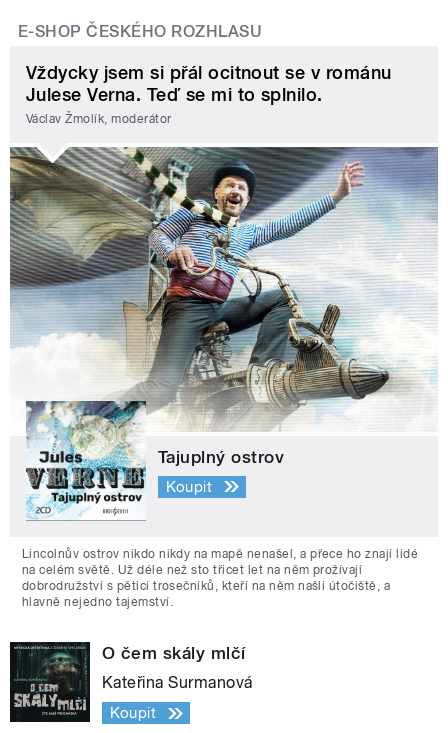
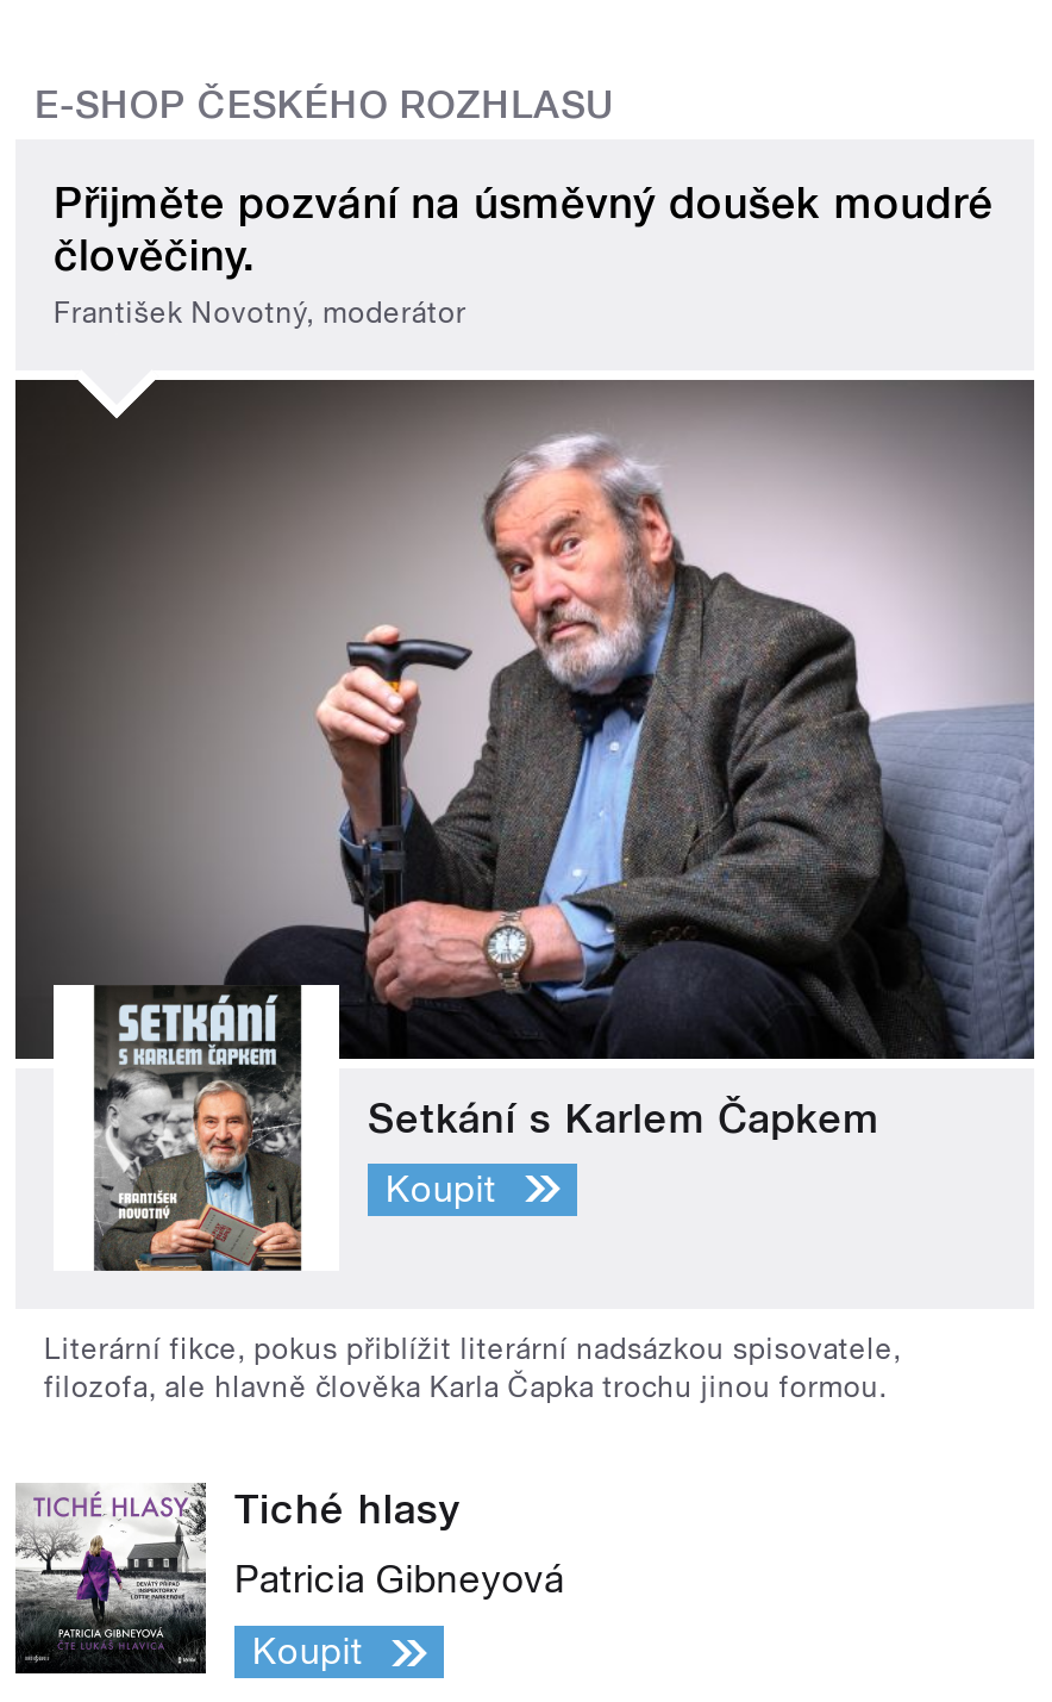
- Vždycky jsem si přál ocitnout se v románu
- Julese Verna. Teď se mi to splnilo.
- Václav Žmolík, moderátor
+ Přijměte pozvání na úsměvný doušek moudré
+ člověčiny.
+ František Novotný, moderátor

- [image]
- Tajuplný ostrov
+ [image]
+ Setkání s Karlem Čapkem

- Lincolnův ostrov nikdo nikdy na mapě nenašel, a přece ho znají lidé
- na celém světě. Už déle než sto třicet let na něm prožívají
- dobrodružství s pěticí trosečníků, kteří na něm našli útočiště, a
- hlavně nejedno tajemství.
+ Literární fikce, pokus přiblížit literární nadsázkou spisovatele,
+ filozofa, ale hlavně člověka Karla Čapka trochu jinou formou.

- [image]
- O čem skály mlčí
+ [image]
+ Tiché hlasy

- Kateřina Surmanová
+ Patricia Gibneyová
